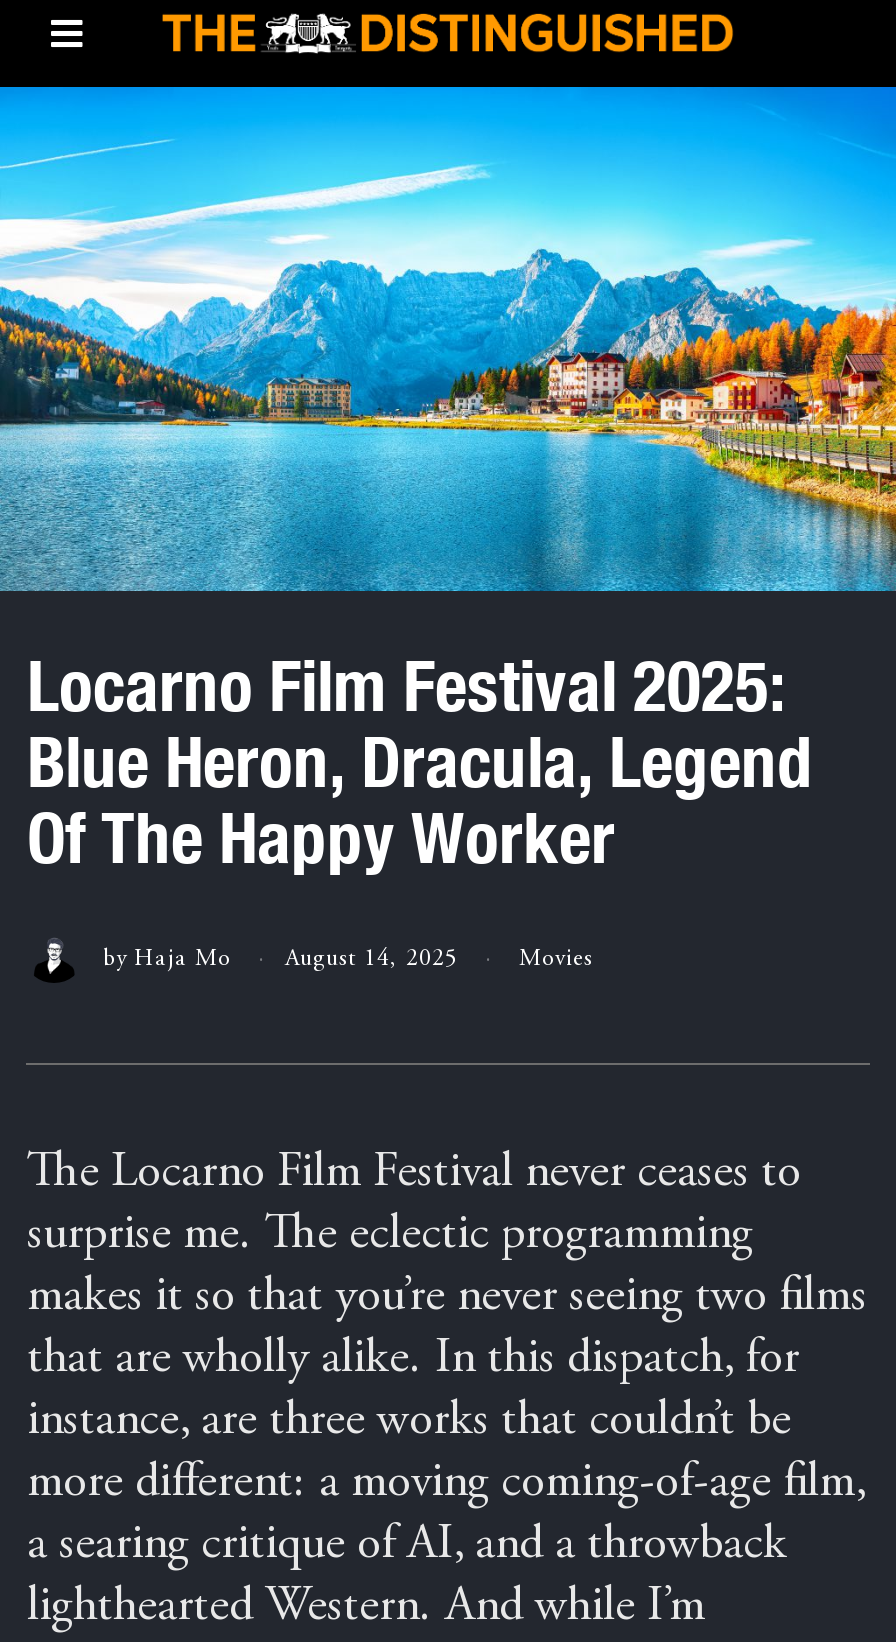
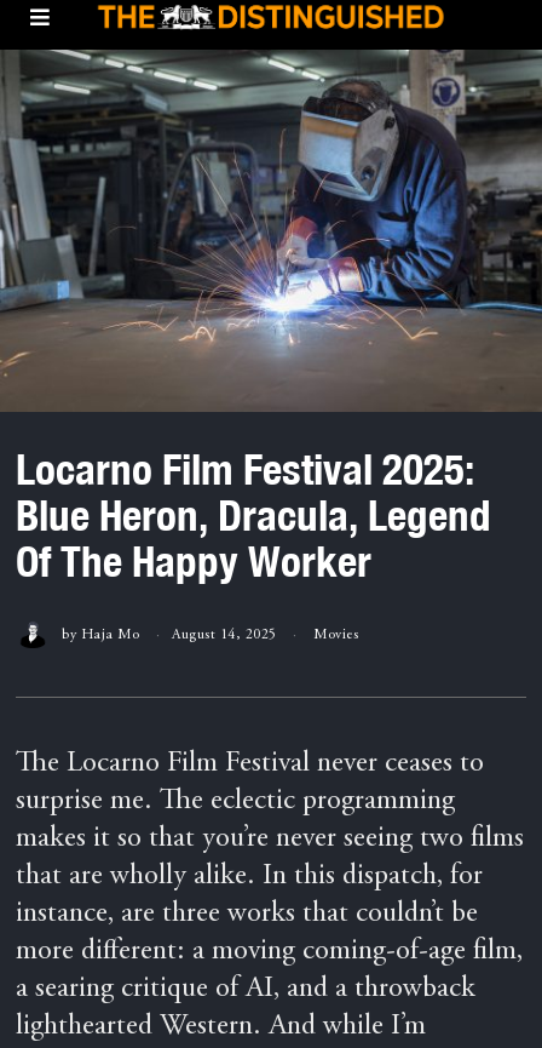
- [image]
+ [image]
